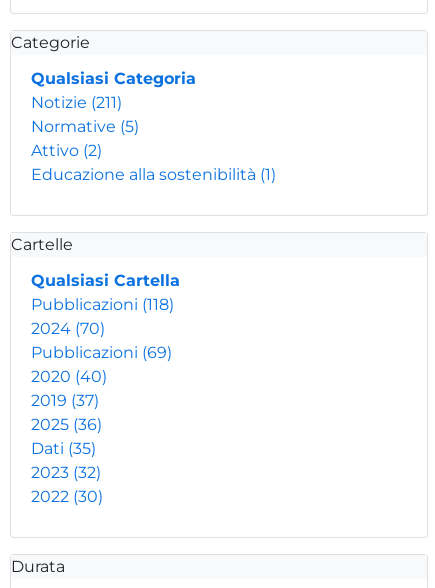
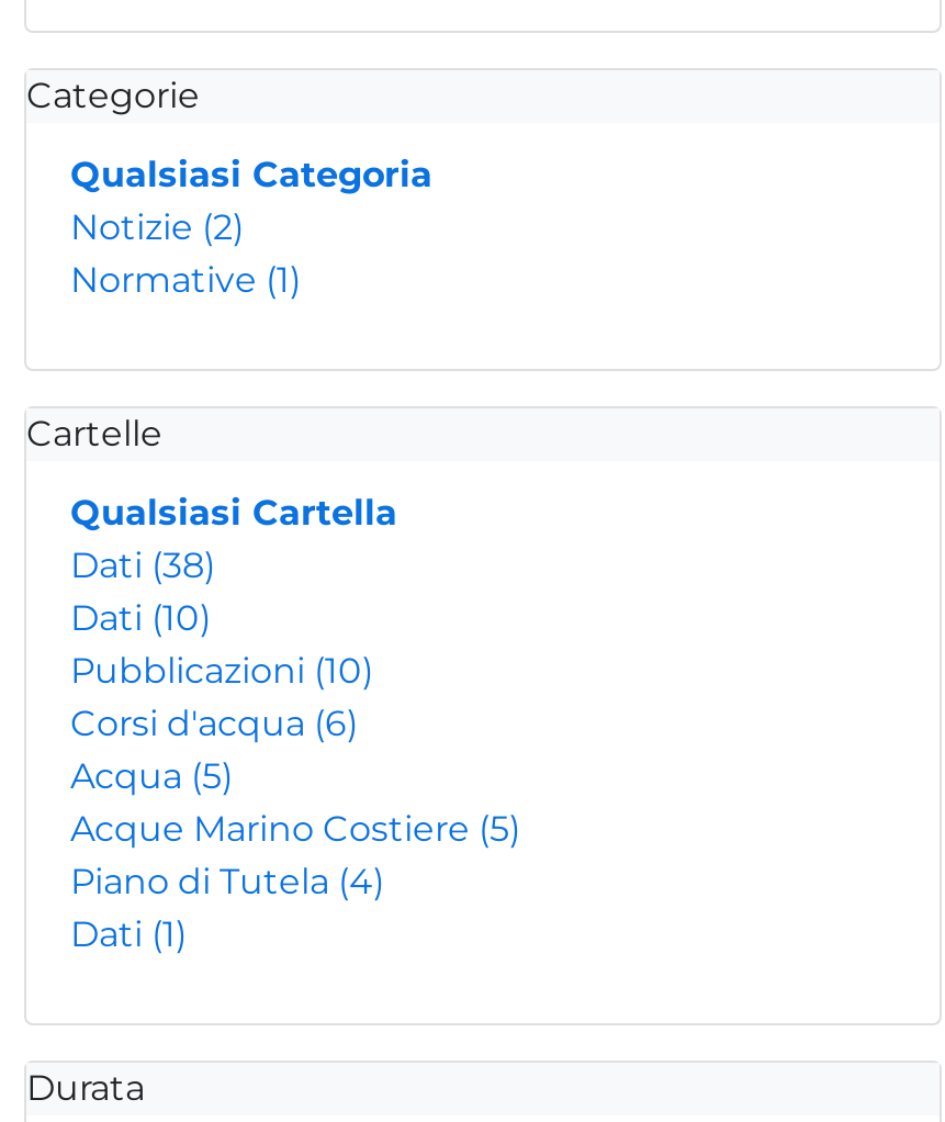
- Notizie (211)
- Normative (5)
- Attivo (2)
- Educazione alla sostenibilità (1)
+ Notizie (2)
+ Normative (1)

- Pubblicazioni (118)
- 2024 (70)
- Pubblicazioni (69)
- 2020 (40)
- 2019 (37)
- 2025 (36)
- Dati (35)
- 2023 (32)
- 2022 (30)
+ Dati (38)
+ Dati (10)
+ Pubblicazioni (10)
+ Corsi d'acqua (6)
+ Acqua (5)
+ Acque Marino Costiere (5)
+ Piano di Tutela (4)
+ Dati (1)
